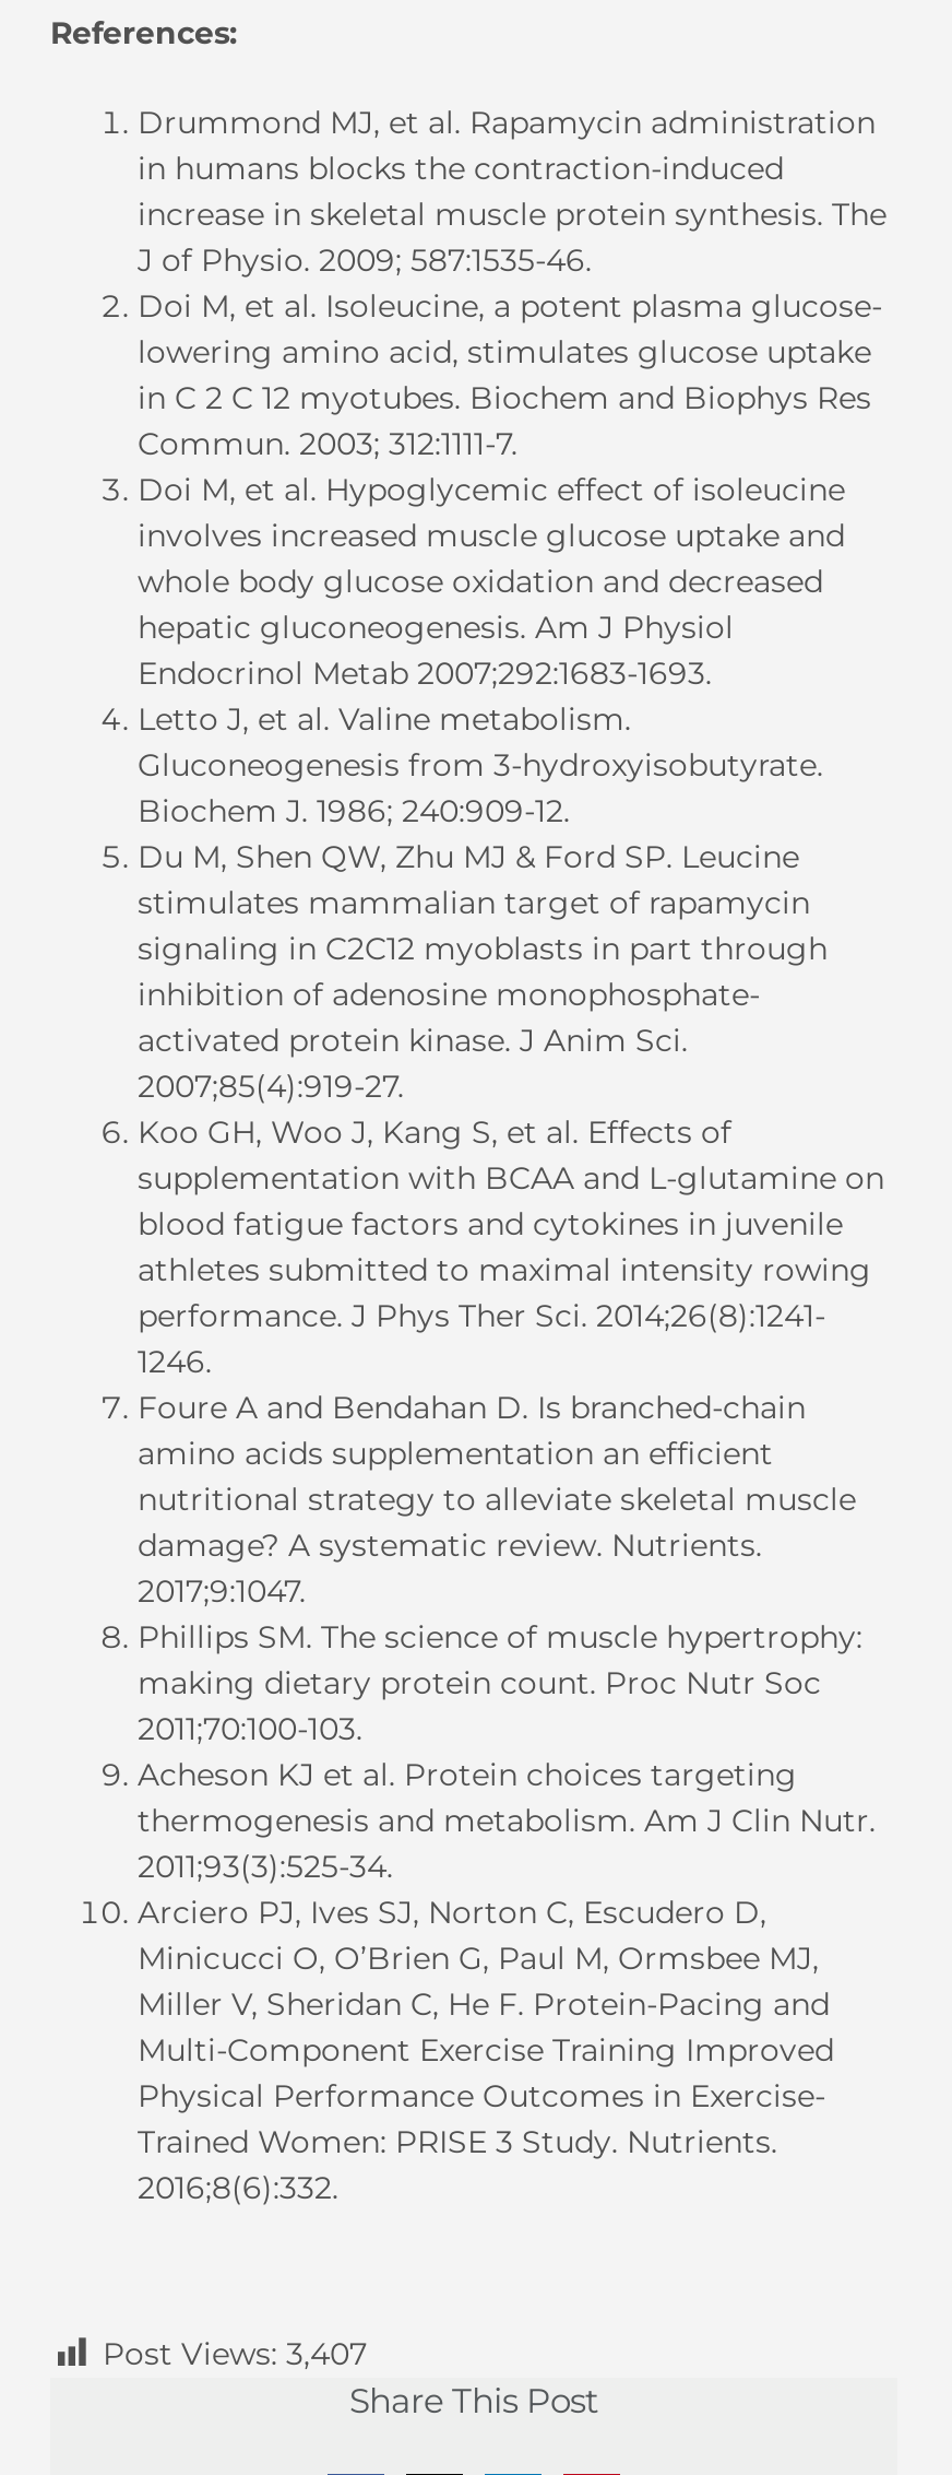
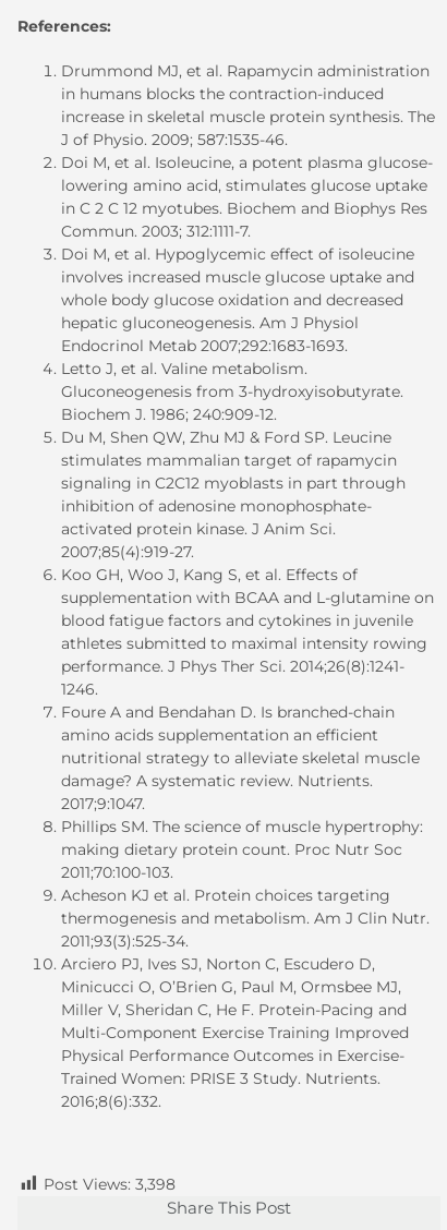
- Post Views: 3,407
+ Post Views: 3,398
